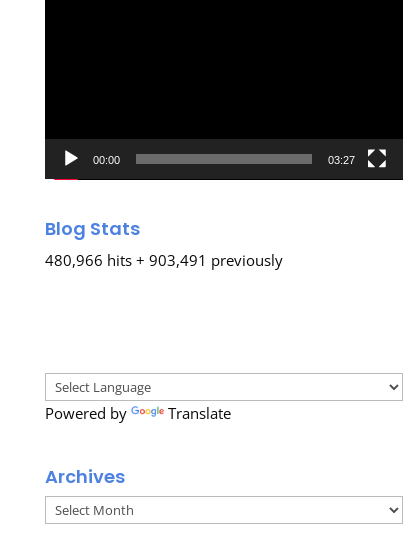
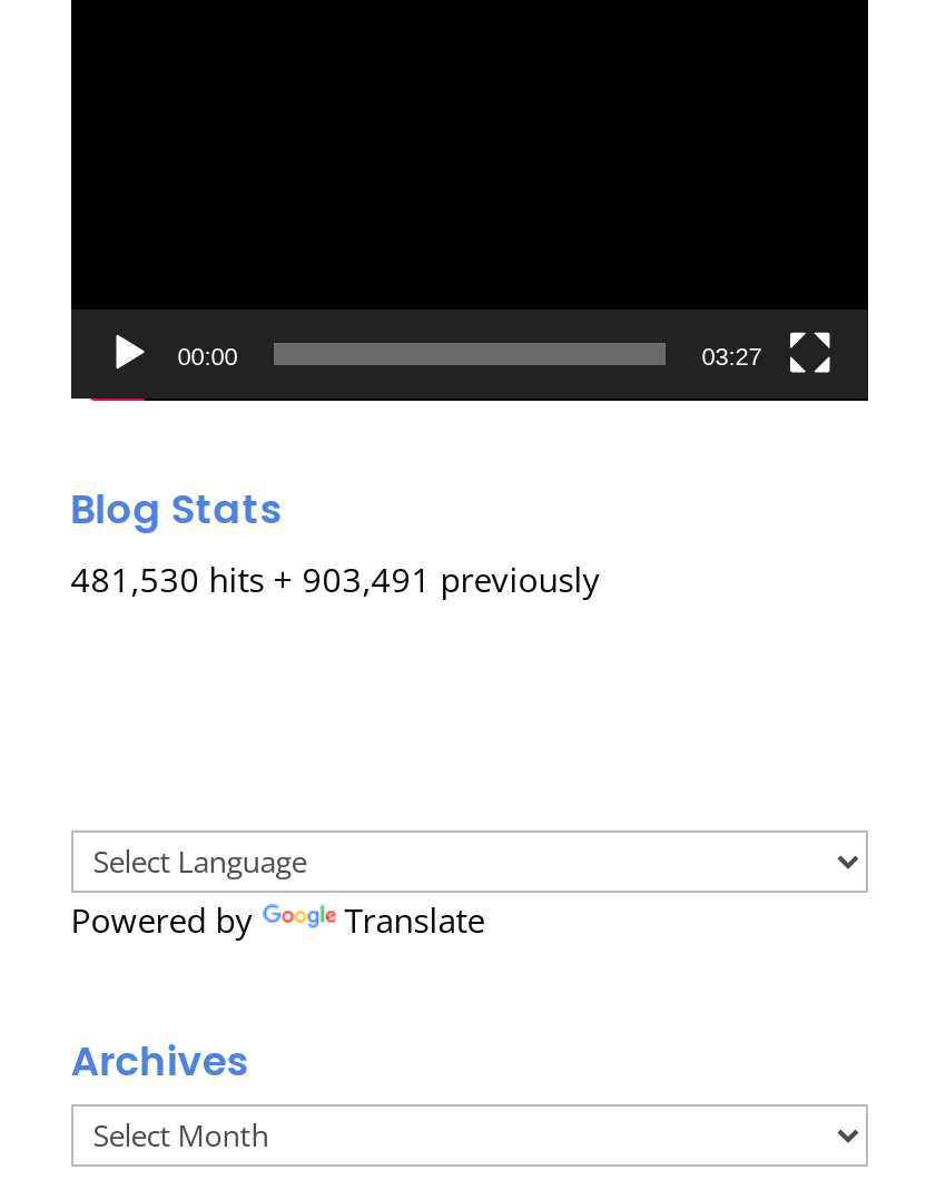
- 480,966 hits + 903,491 previously
+ 481,530 hits + 903,491 previously
